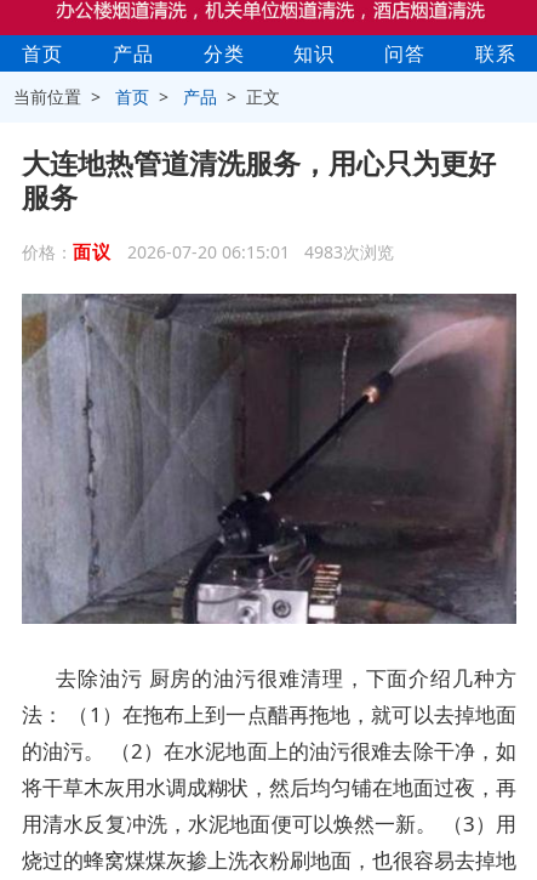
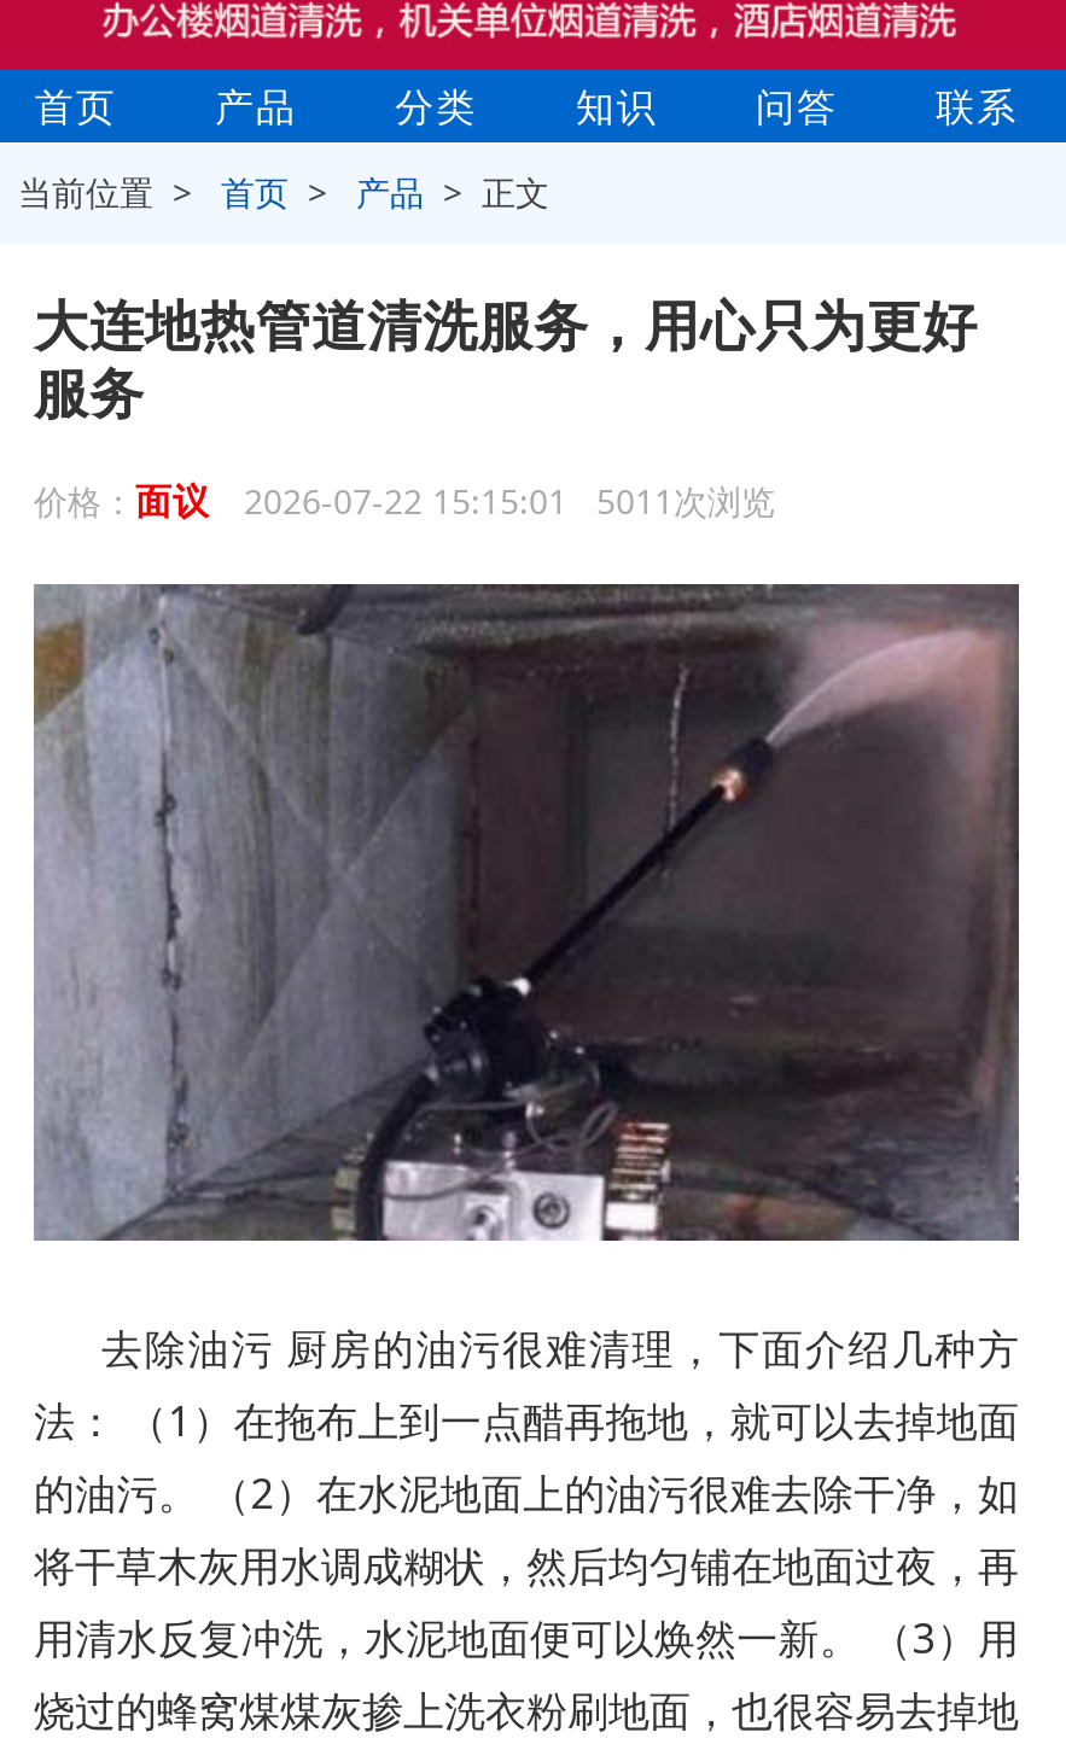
- 价格：面议 2026-07-20 06:15:01 4983次浏览
+ 价格：面议 2026-07-22 15:15:01 5011次浏览
